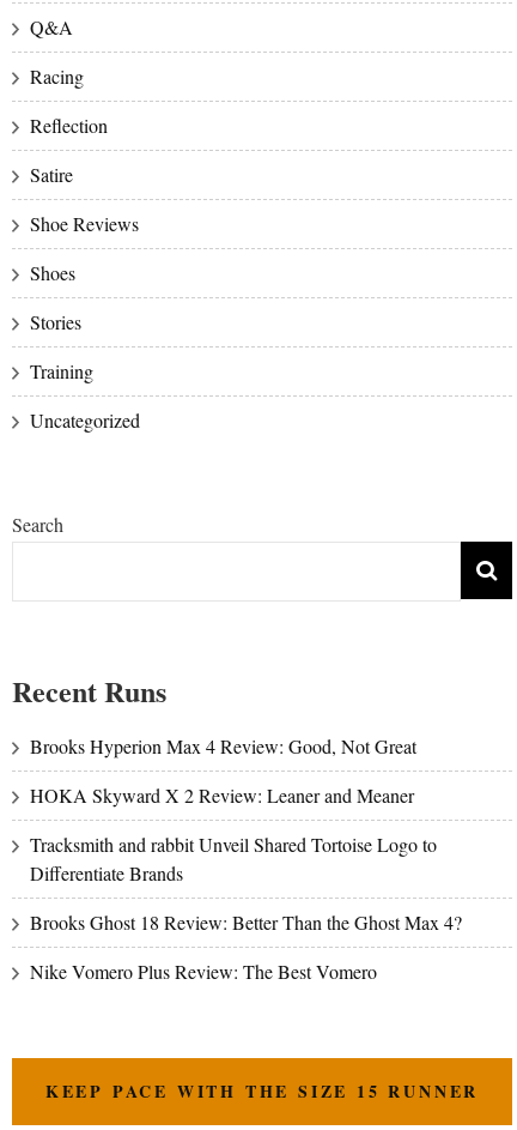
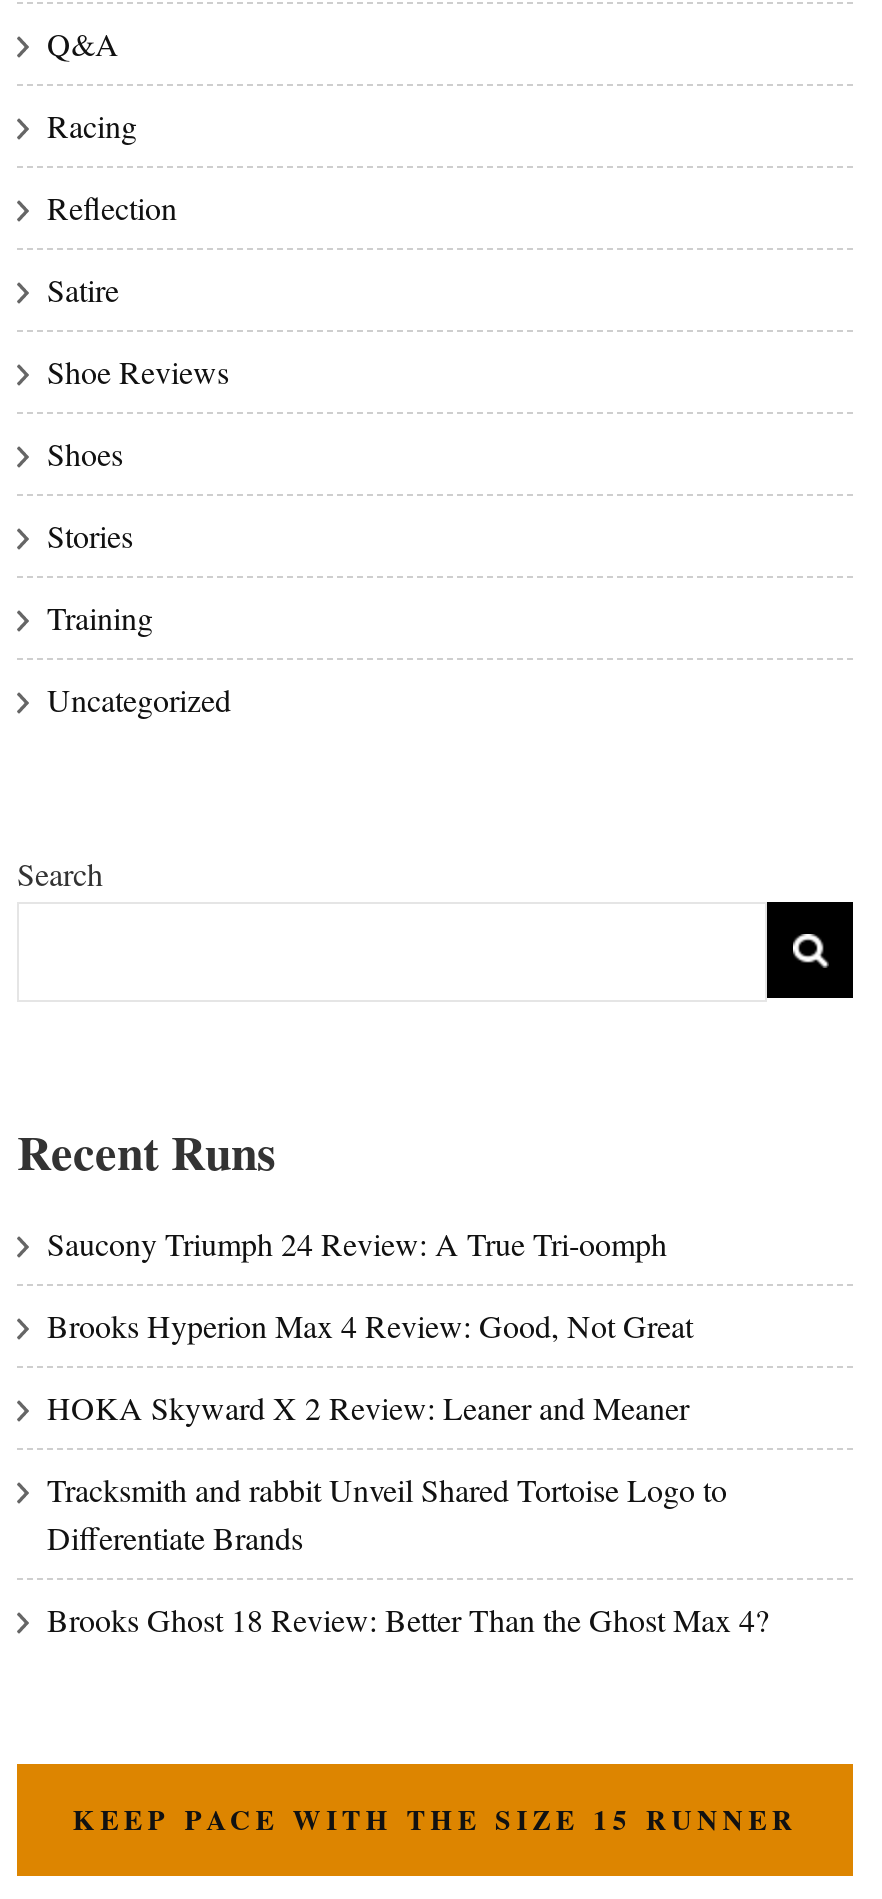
+ Saucony Triumph 24 Review: A True Tri-oomph

moved down: Brooks Hyperion Max 4 Review: Good, Not Great | HOKA Skyward X 2 Review: Leaner and Meaner | Tracksmith and rabbit Unveil Shared Tortoise Logo to | Differentiate Brands | Brooks Ghost 18 Review: Better Than the Ghost Max 4?

- Nike Vomero Plus Review: The Best Vomero
